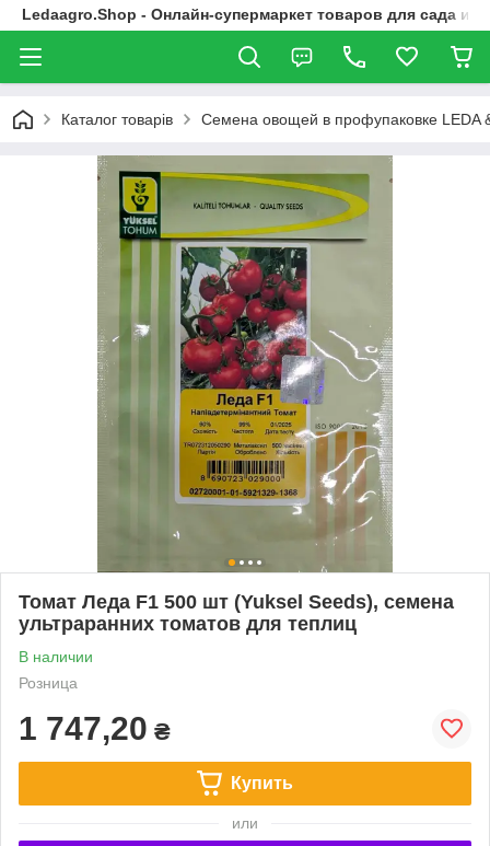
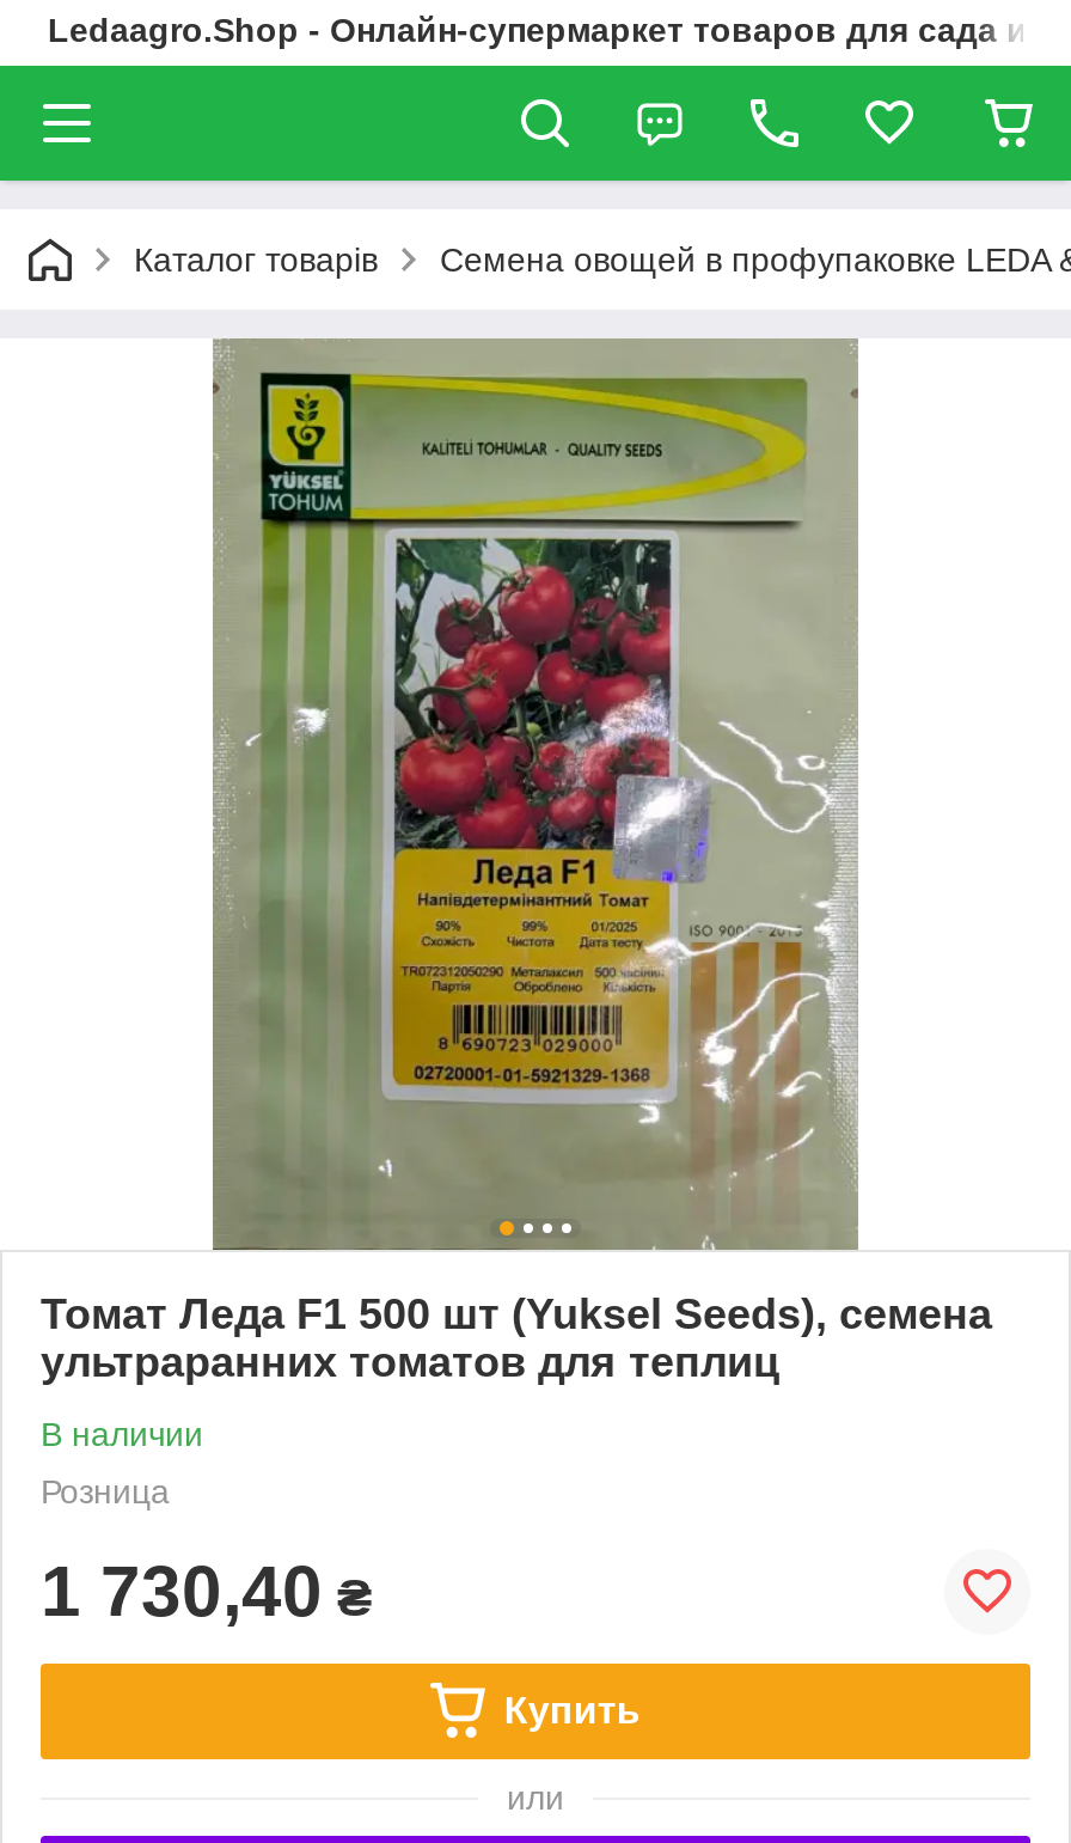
- 1 747,20 ₴
+ 1 730,40 ₴
